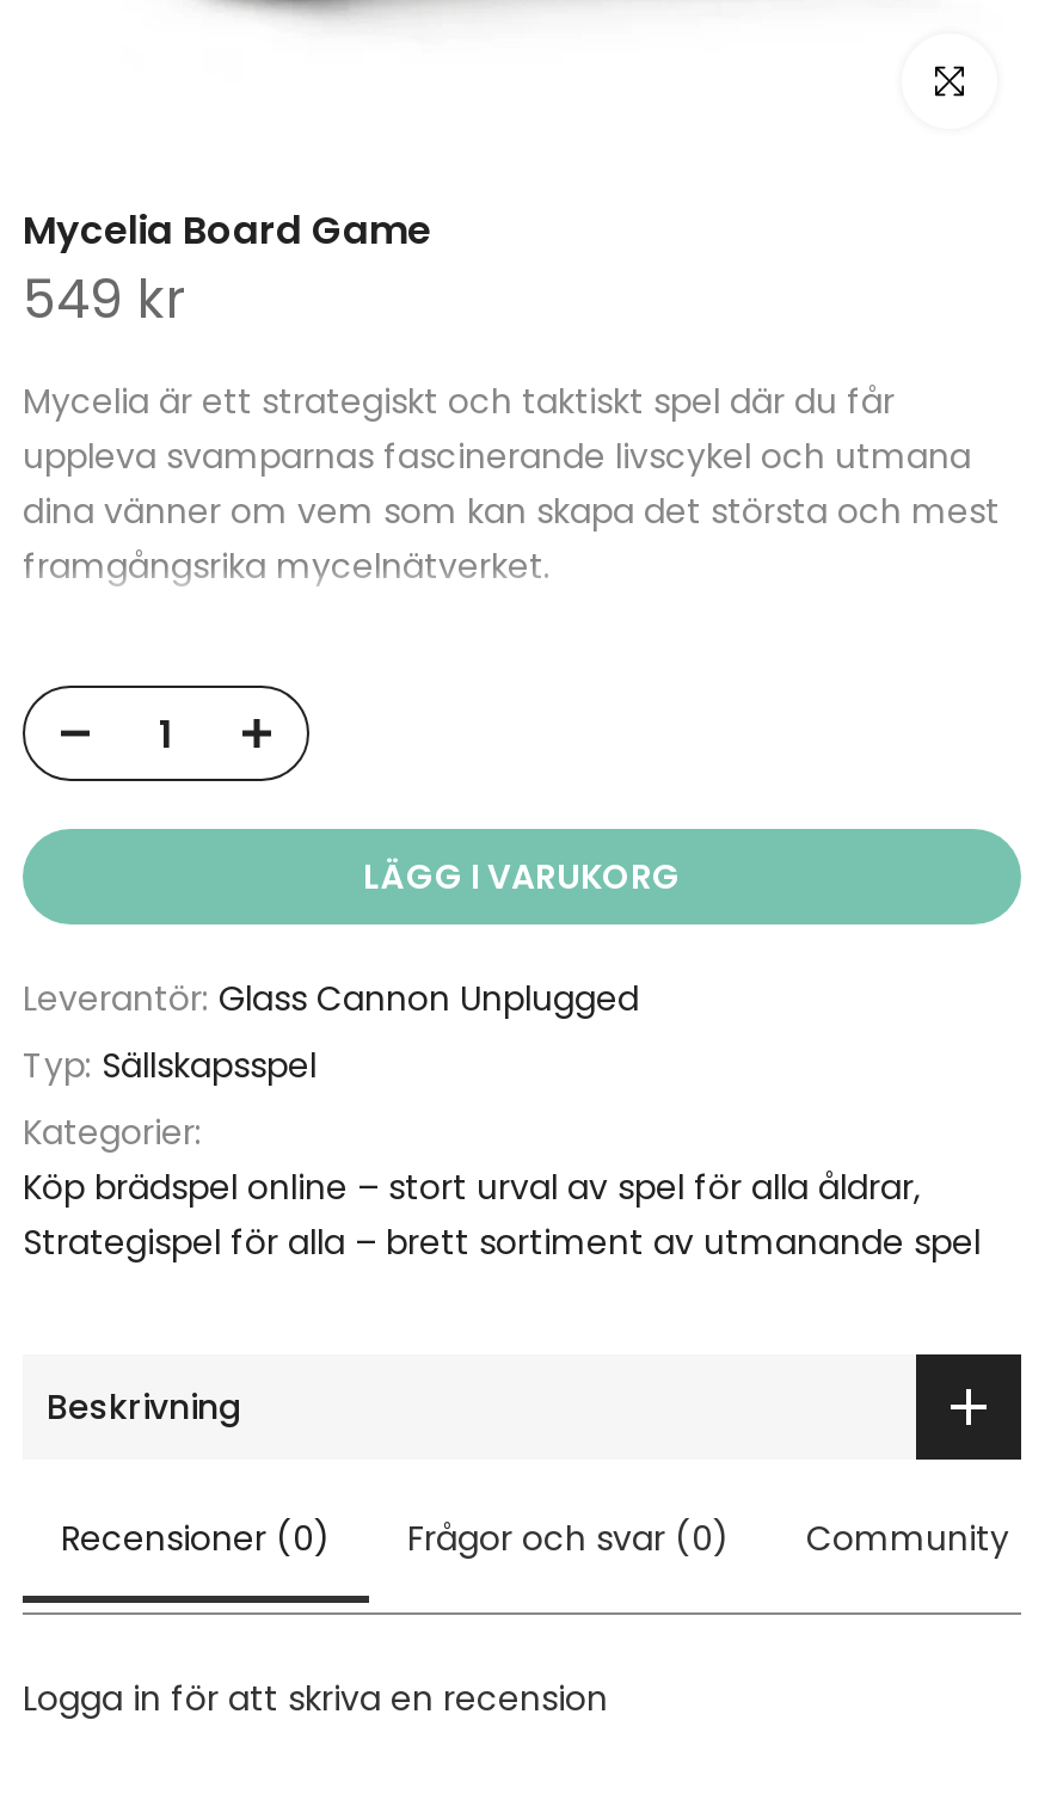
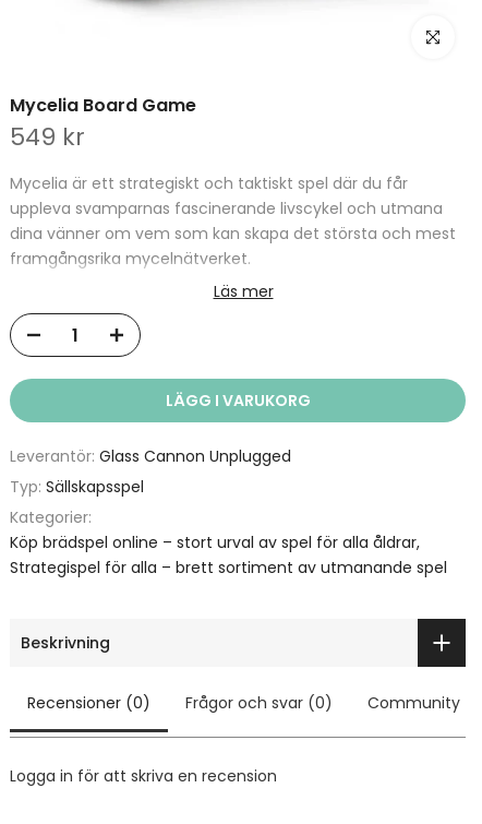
+ Läs mer
